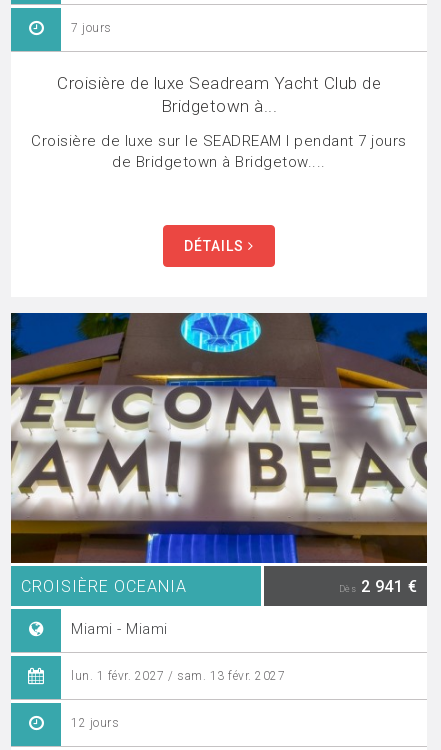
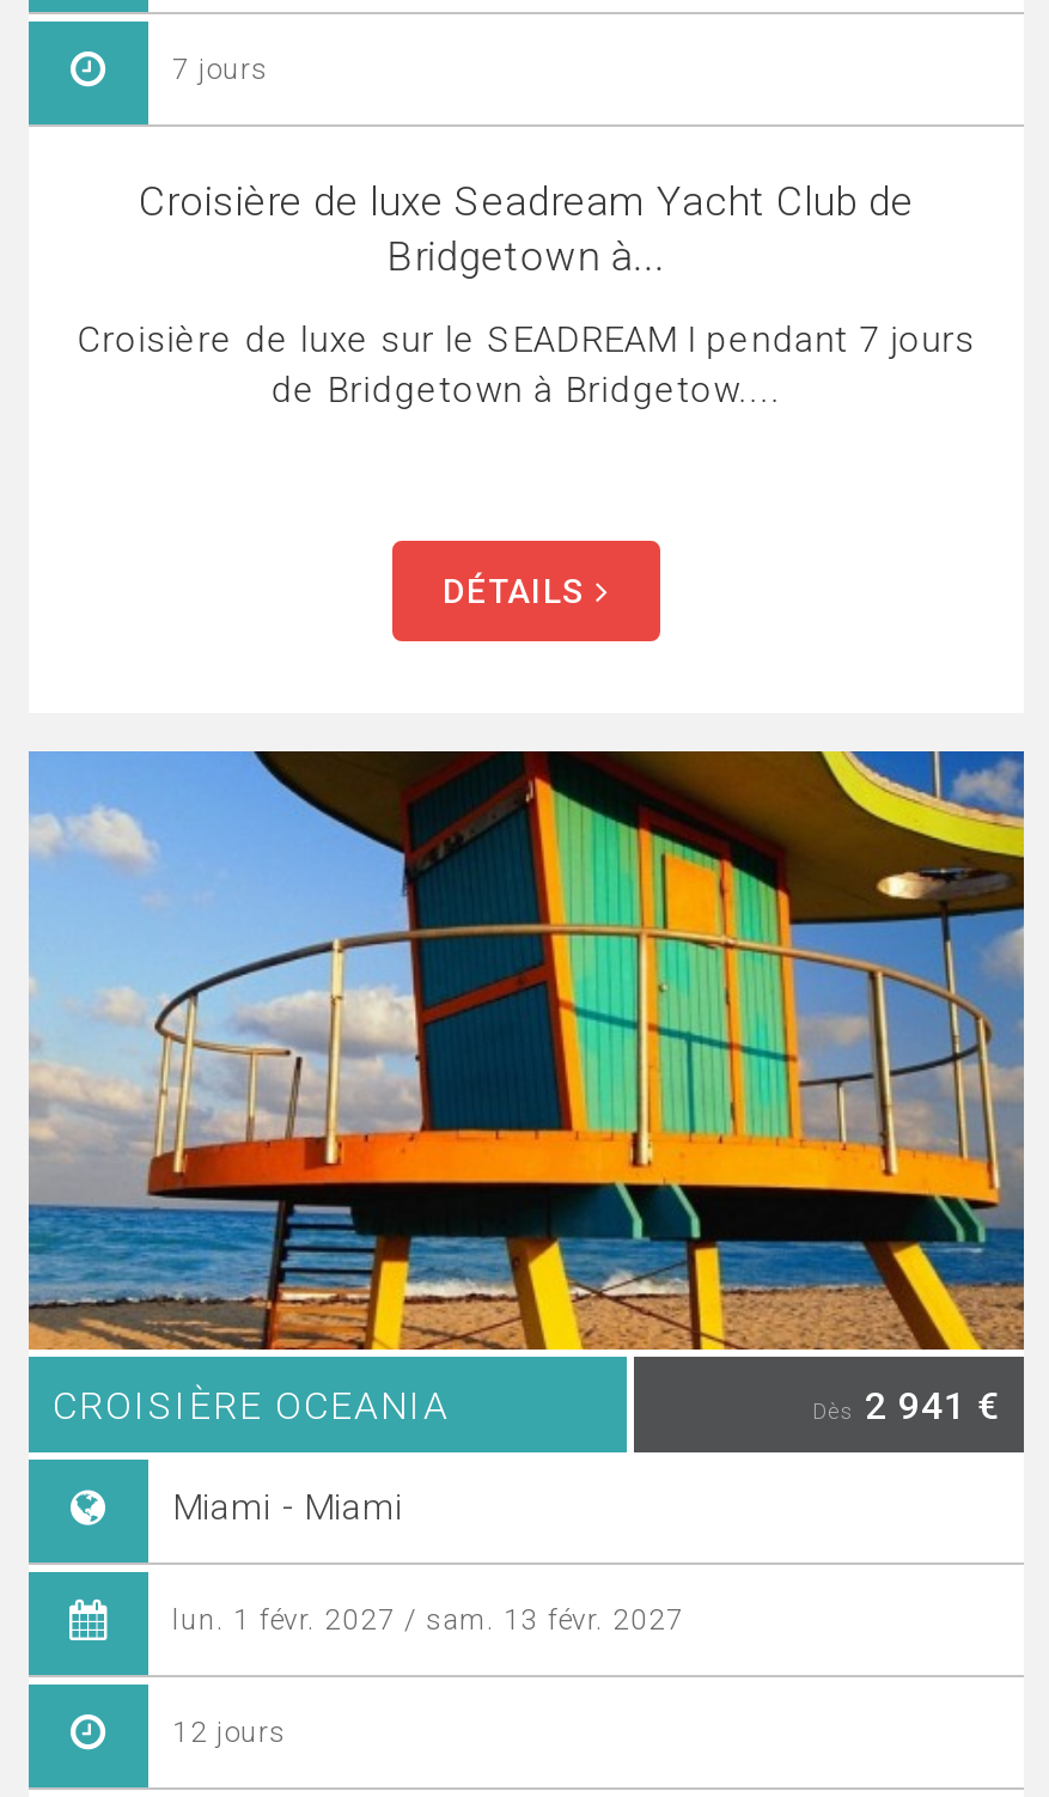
- [image]
+ [image]
